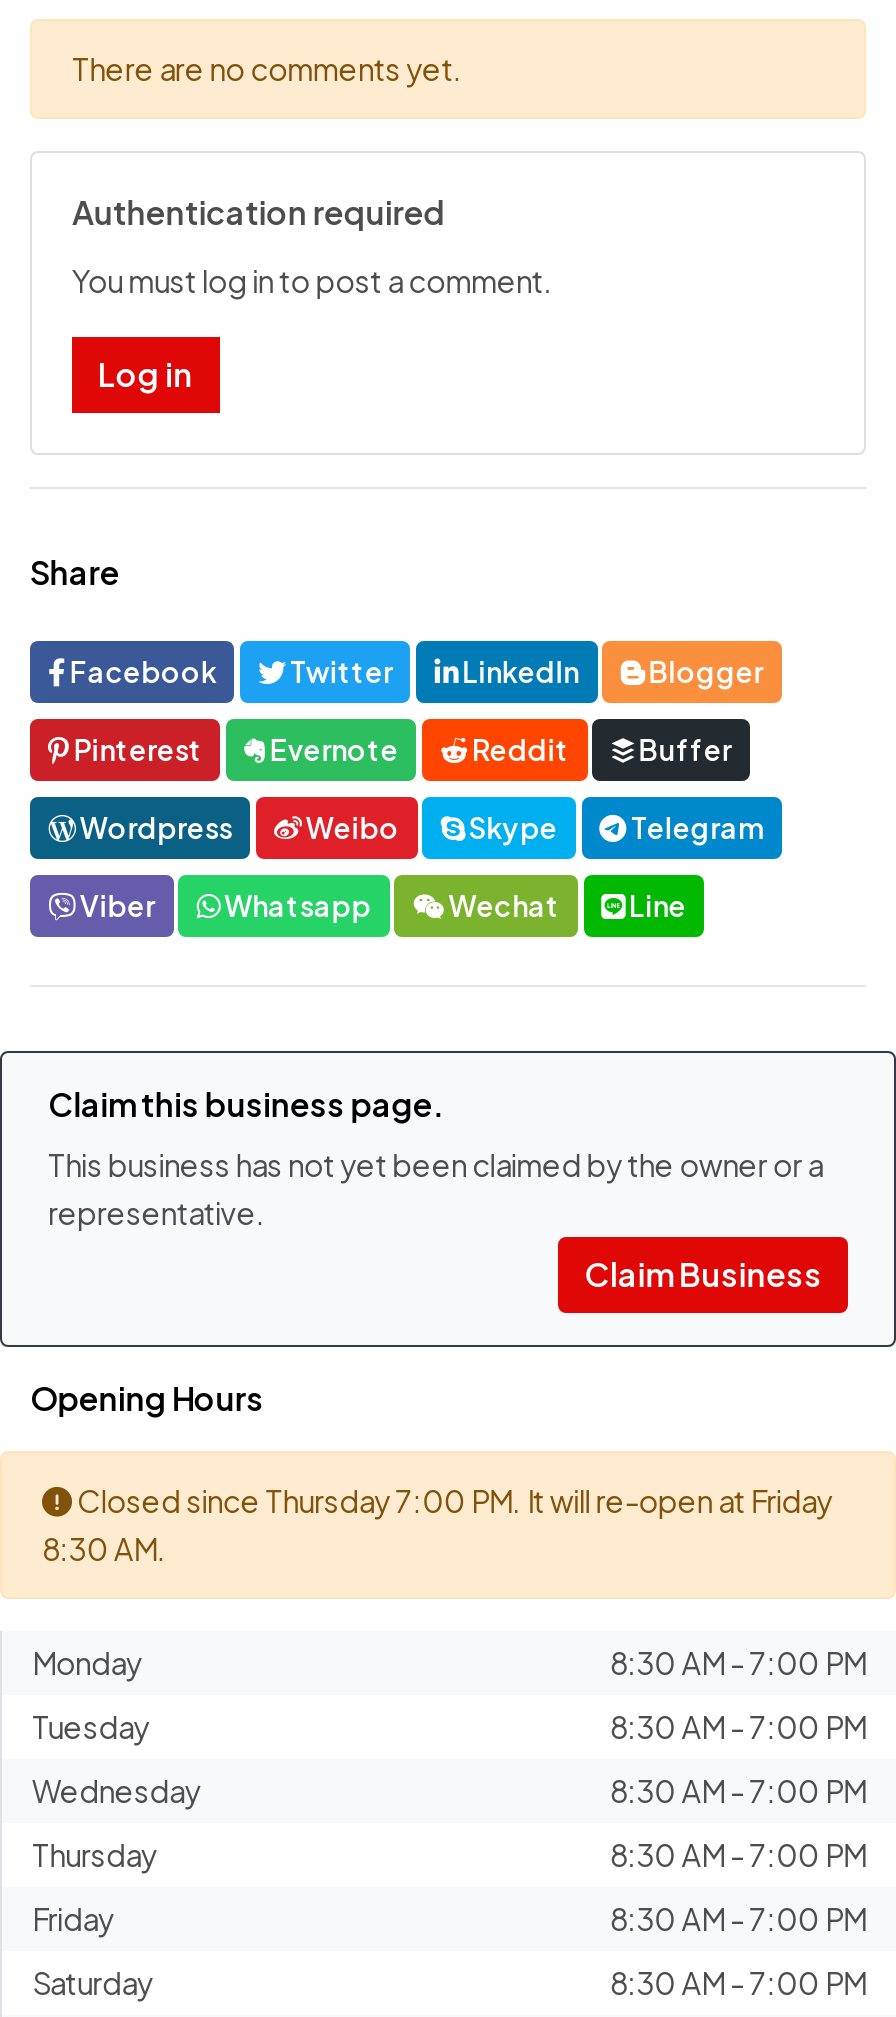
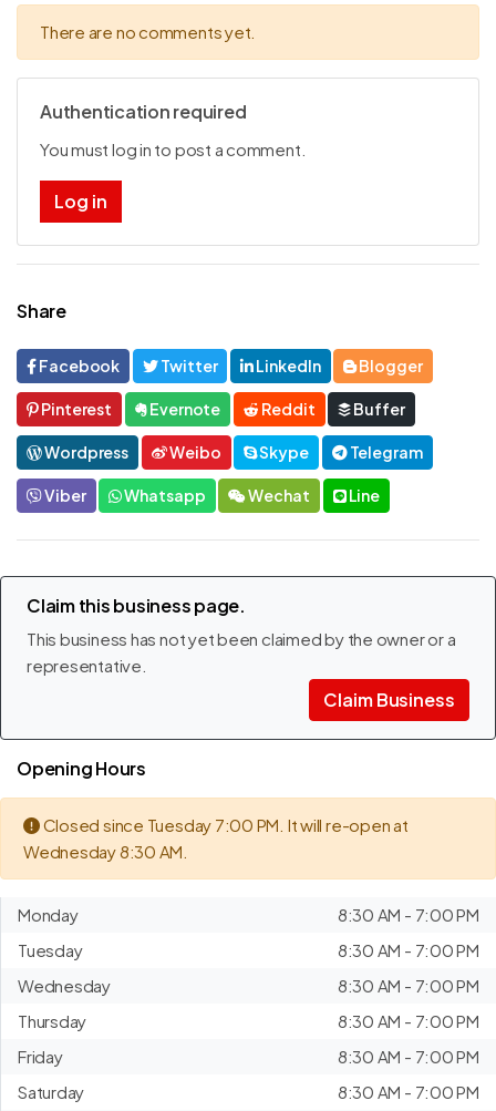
- Closed since Thursday 7:00 PM. It will re-open at Friday
- 8:30 AM.
+ Closed since Tuesday 7:00 PM. It will re-open at
+ Wednesday 8:30 AM.
